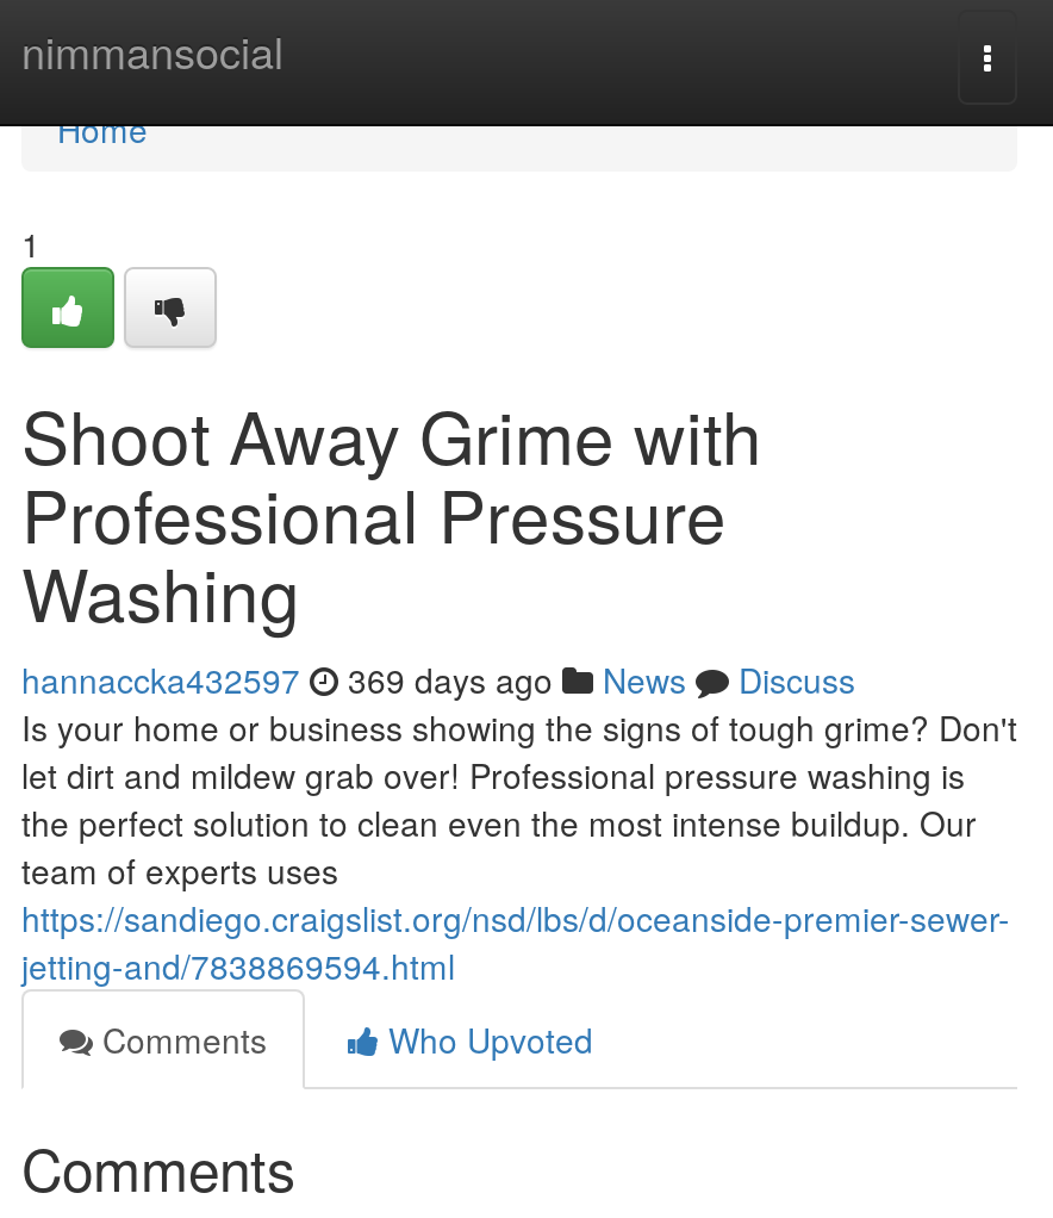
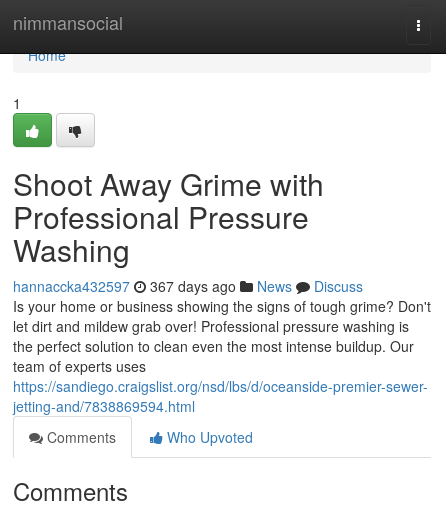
- hannaccka432597 369 days ago News Discuss
+ hannaccka432597 367 days ago News Discuss
